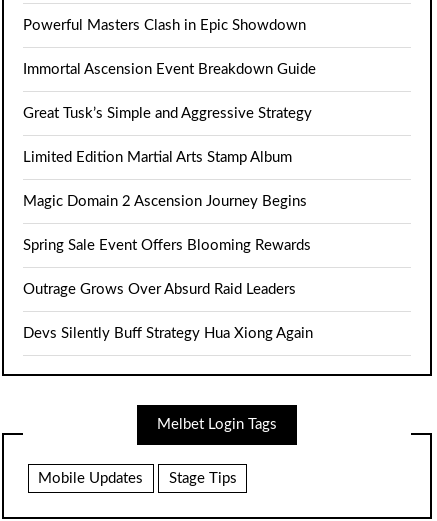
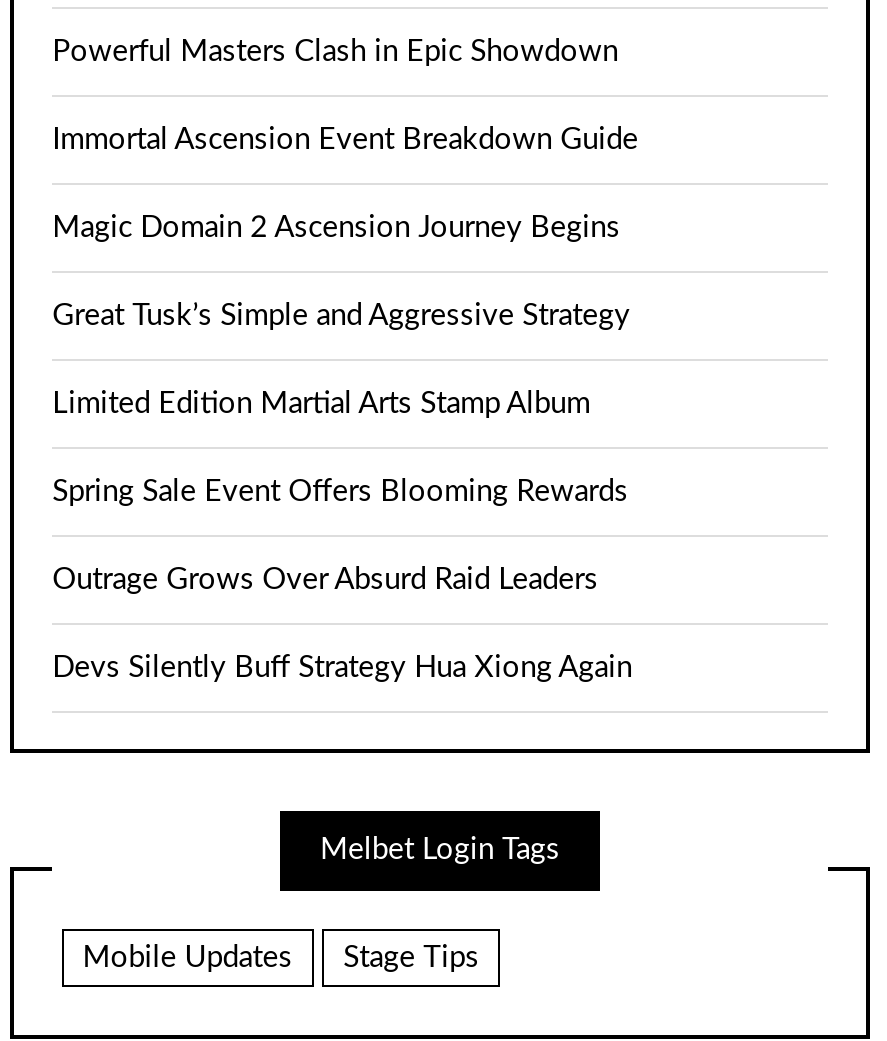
moved down: Great Tusk’s Simple and Aggressive Strategy | Limited Edition Martial Arts Stamp Album

moved up: Magic Domain 2 Ascension Journey Begins
